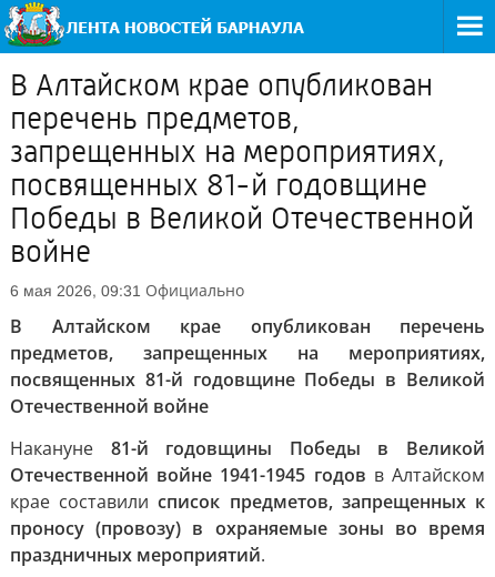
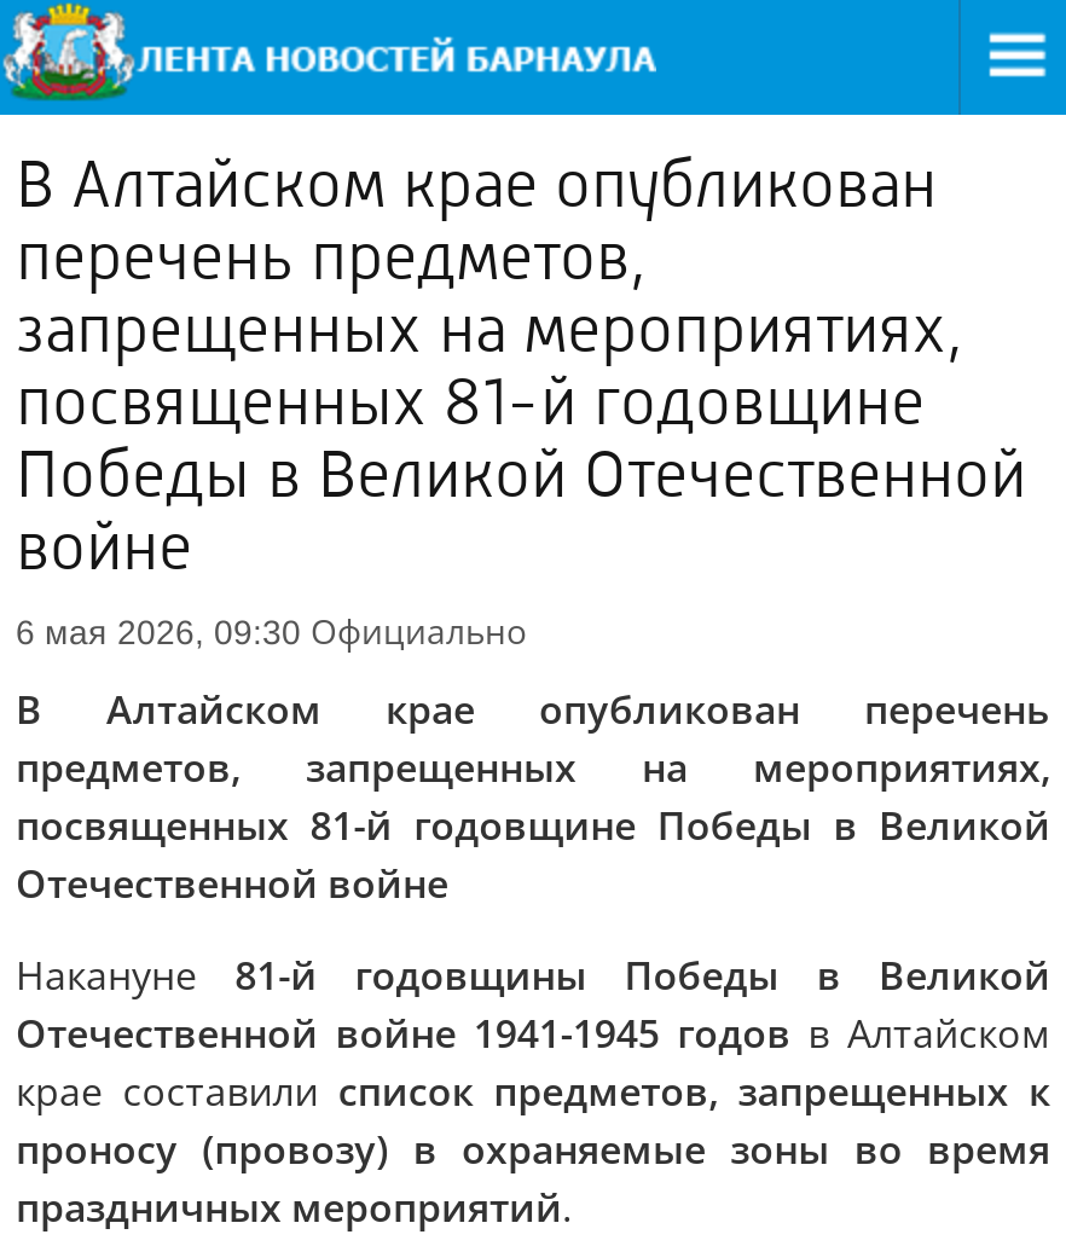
- 6 мая 2026, 09:31 Официально
+ 6 мая 2026, 09:30 Официально
